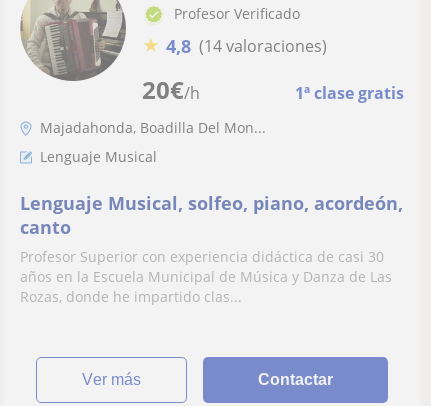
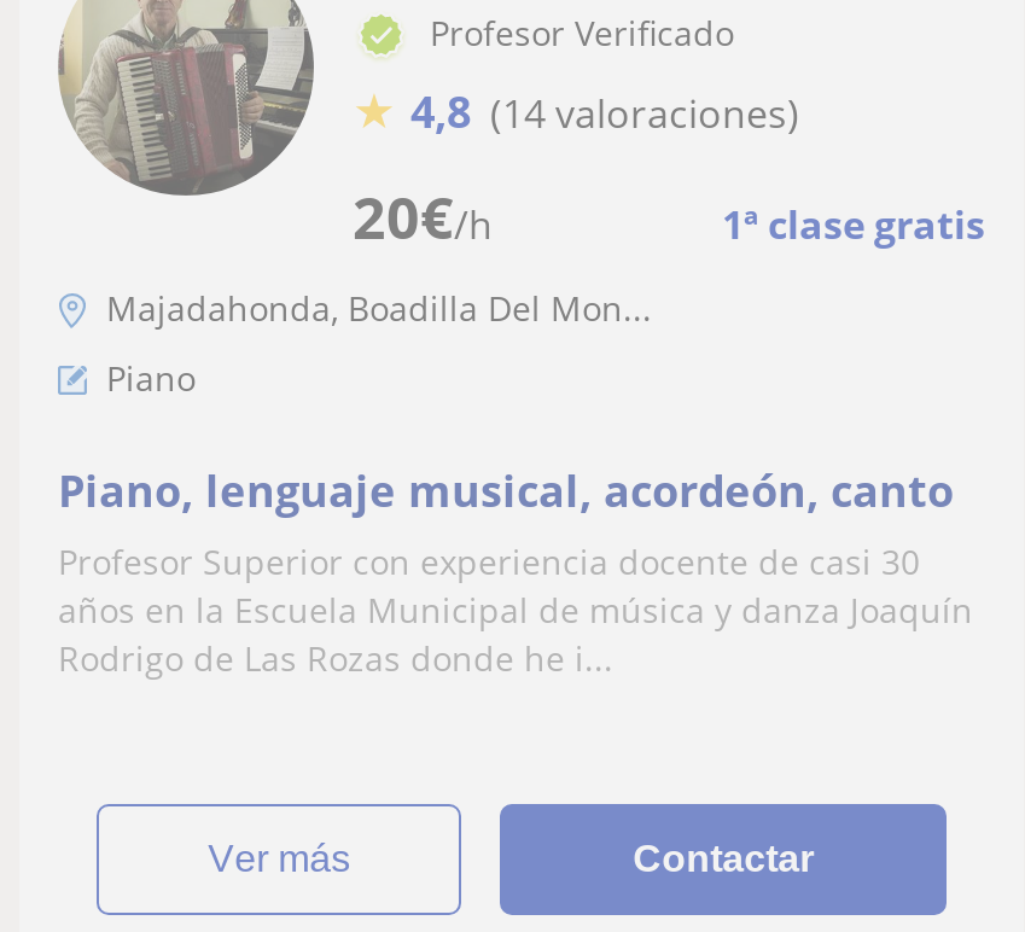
- Lenguaje Musical
+ Piano

- Lenguaje Musical, solfeo, piano, acordeón,
- canto
- Profesor Superior con experiencia didáctica de casi 30
- años en la Escuela Municipal de Música y Danza de Las
- Rozas, donde he impartido clas...
+ Piano, lenguaje musical, acordeón, canto
+ Profesor Superior con experiencia docente de casi 30
+ años en la Escuela Municipal de música y danza Joaquín
+ Rodrigo de Las Rozas donde he i...
